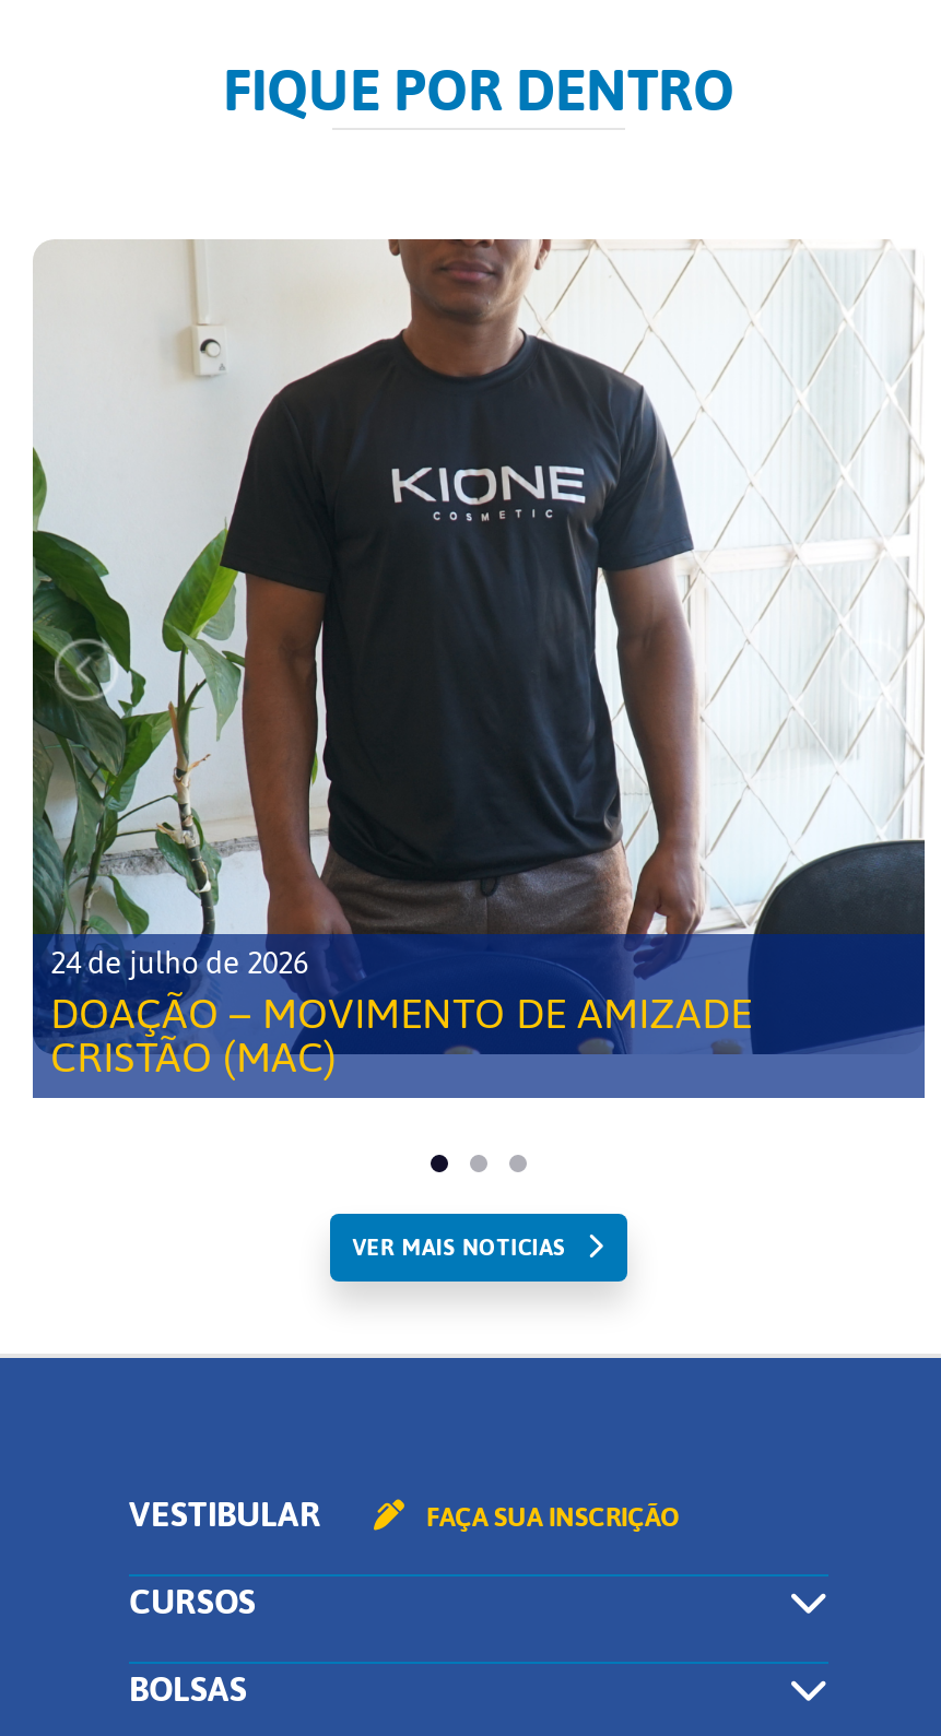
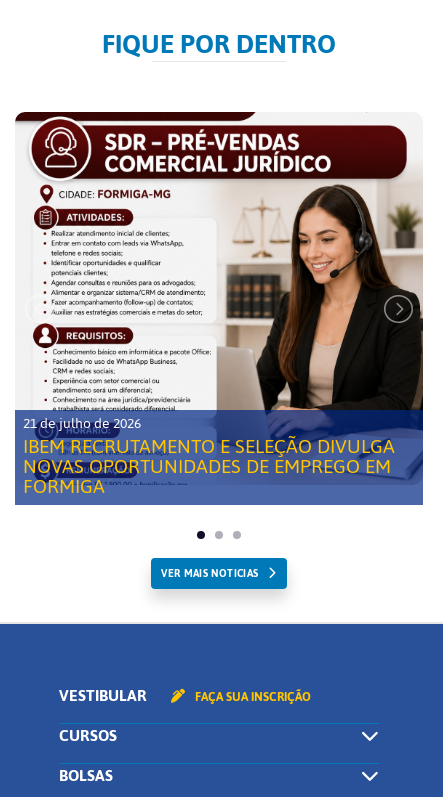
- [image]
- 24 de julho de 2026
- DOAÇÃO – MOVIMENTO DE AMIZADE
- CRISTÃO (MAC)
+ [image]
+ 21 de julho de 2026
+ IBEM RECRUTAMENTO E SELEÇÃO DIVULGA
+ NOVAS OPORTUNIDADES DE EMPREGO EM
+ FORMIGA
